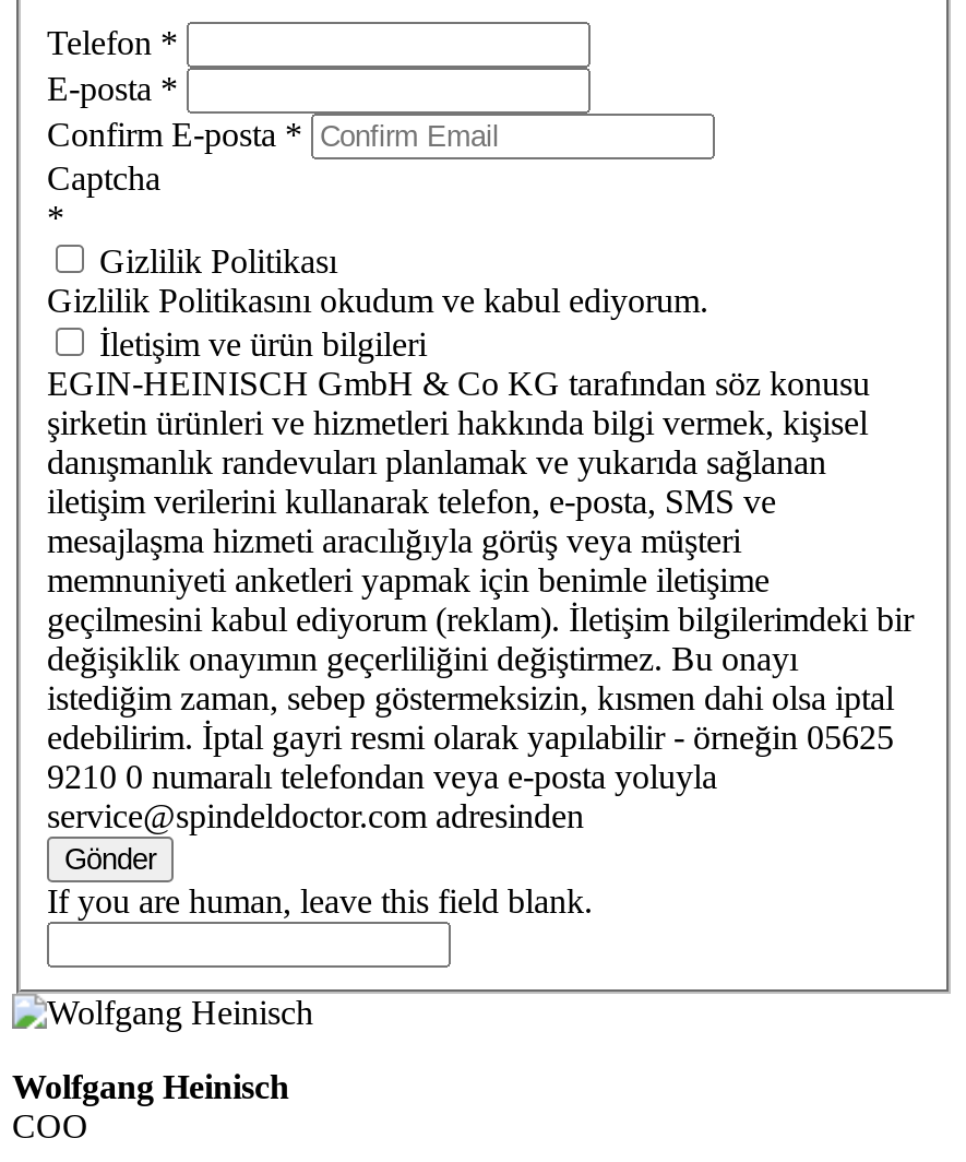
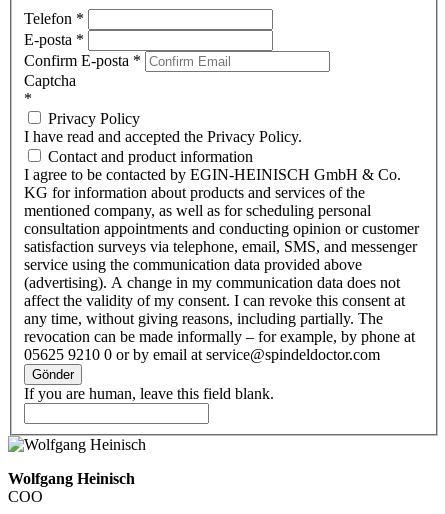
- Gizlilik Politikası
- Gizlilik Politikasını okudum ve kabul ediyorum.
- İletişim ve ürün bilgileri
- EGIN-HEINISCH GmbH & Co KG tarafından söz konusu
- şirketin ürünleri ve hizmetleri hakkında bilgi vermek, kişisel
- danışmanlık randevuları planlamak ve yukarıda sağlanan
- iletişim verilerini kullanarak telefon, e-posta, SMS ve
- mesajlaşma hizmeti aracılığıyla görüş veya müşteri
- memnuniyeti anketleri yapmak için benimle iletişime
- geçilmesini kabul ediyorum (reklam). İletişim bilgilerimdeki bir
- değişiklik onayımın geçerliliğini değiştirmez. Bu onayı
- istediğim zaman, sebep göstermeksizin, kısmen dahi olsa iptal
- edebilirim. İptal gayri resmi olarak yapılabilir - örneğin 05625
- 9210 0 numaralı telefondan veya e-posta yoluyla
- service@spindeldoctor.com adresinden
+ Privacy Policy
+ I have read and accepted the Privacy Policy.
+ Contact and product information
+ I agree to be contacted by EGIN-HEINISCH GmbH & Co.
+ KG for information about products and services of the
+ mentioned company, as well as for scheduling personal
+ consultation appointments and conducting opinion or customer
+ satisfaction surveys via telephone, email, SMS, and messenger
+ service using the communication data provided above
+ (advertising). A change in my communication data does not
+ affect the validity of my consent. I can revoke this consent at
+ any time, without giving reasons, including partially. The
+ revocation can be made informally – for example, by phone at
+ 05625 9210 0 or by email at service@spindeldoctor.com
